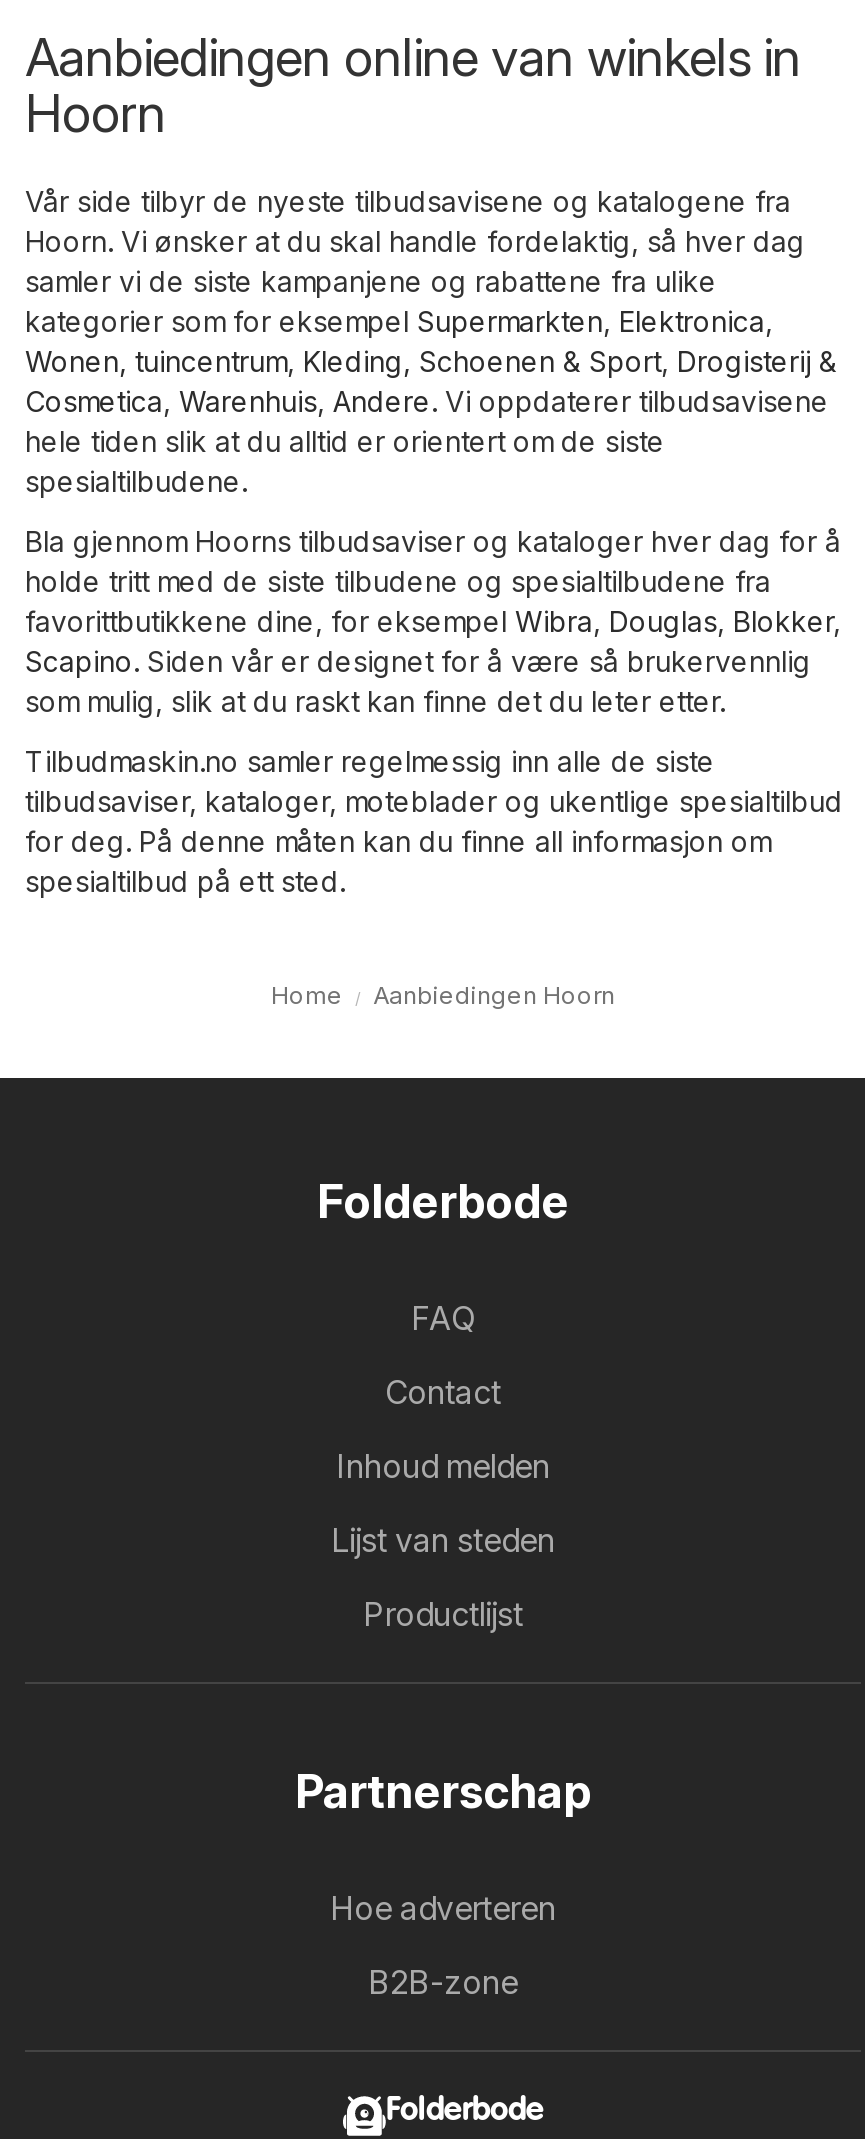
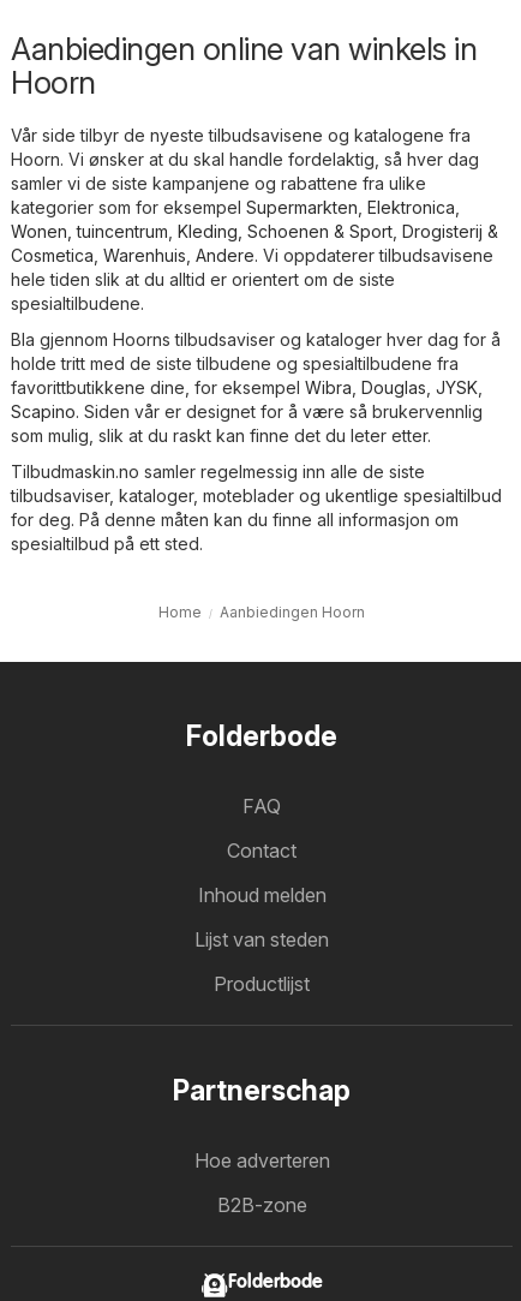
- favorittbutikkene dine, for eksempel Wibra, Douglas, Blokker,
+ favorittbutikkene dine, for eksempel Wibra, Douglas, JYSK,
